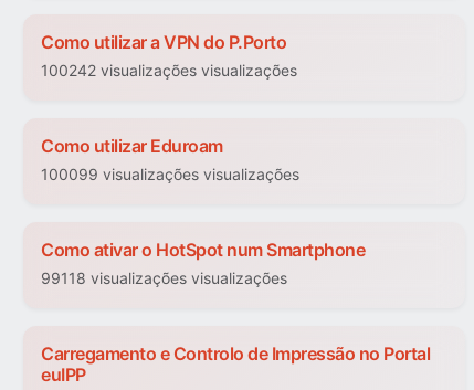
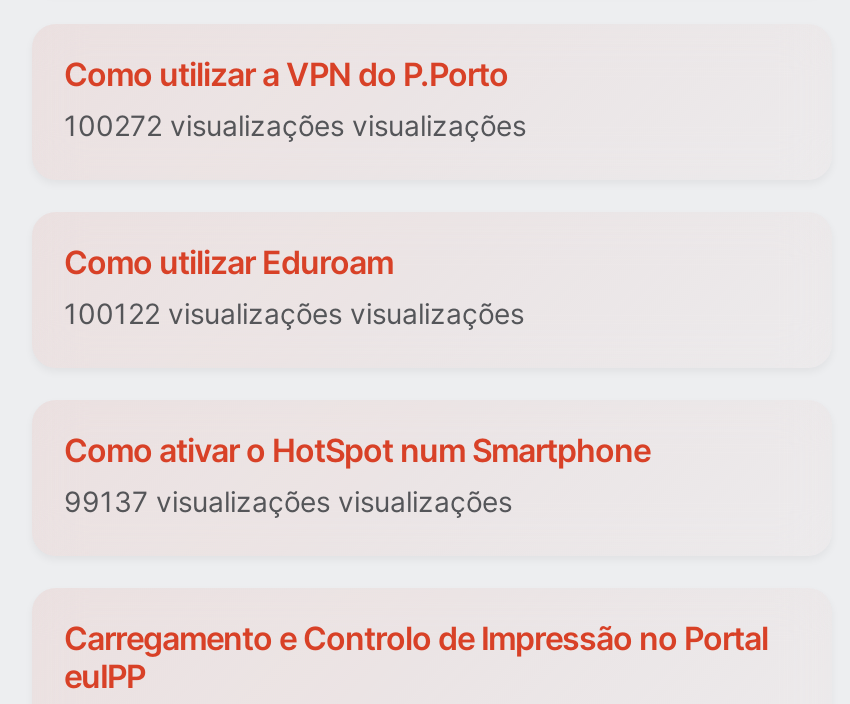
- 100242 visualizações visualizações
+ 100272 visualizações visualizações

- 100099 visualizações visualizações
+ 100122 visualizações visualizações

- 99118 visualizações visualizações
+ 99137 visualizações visualizações
